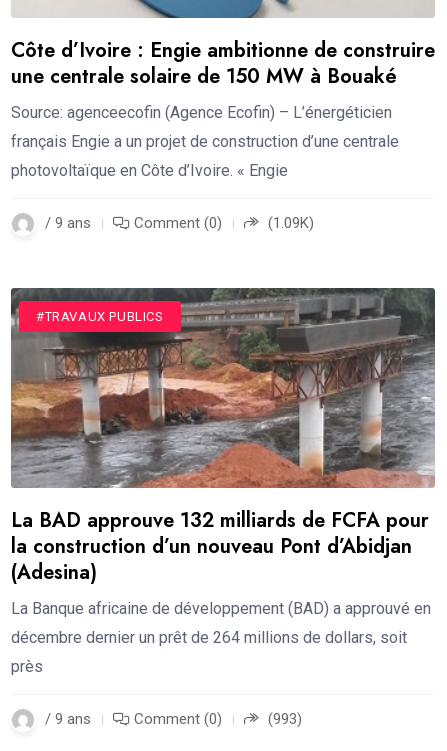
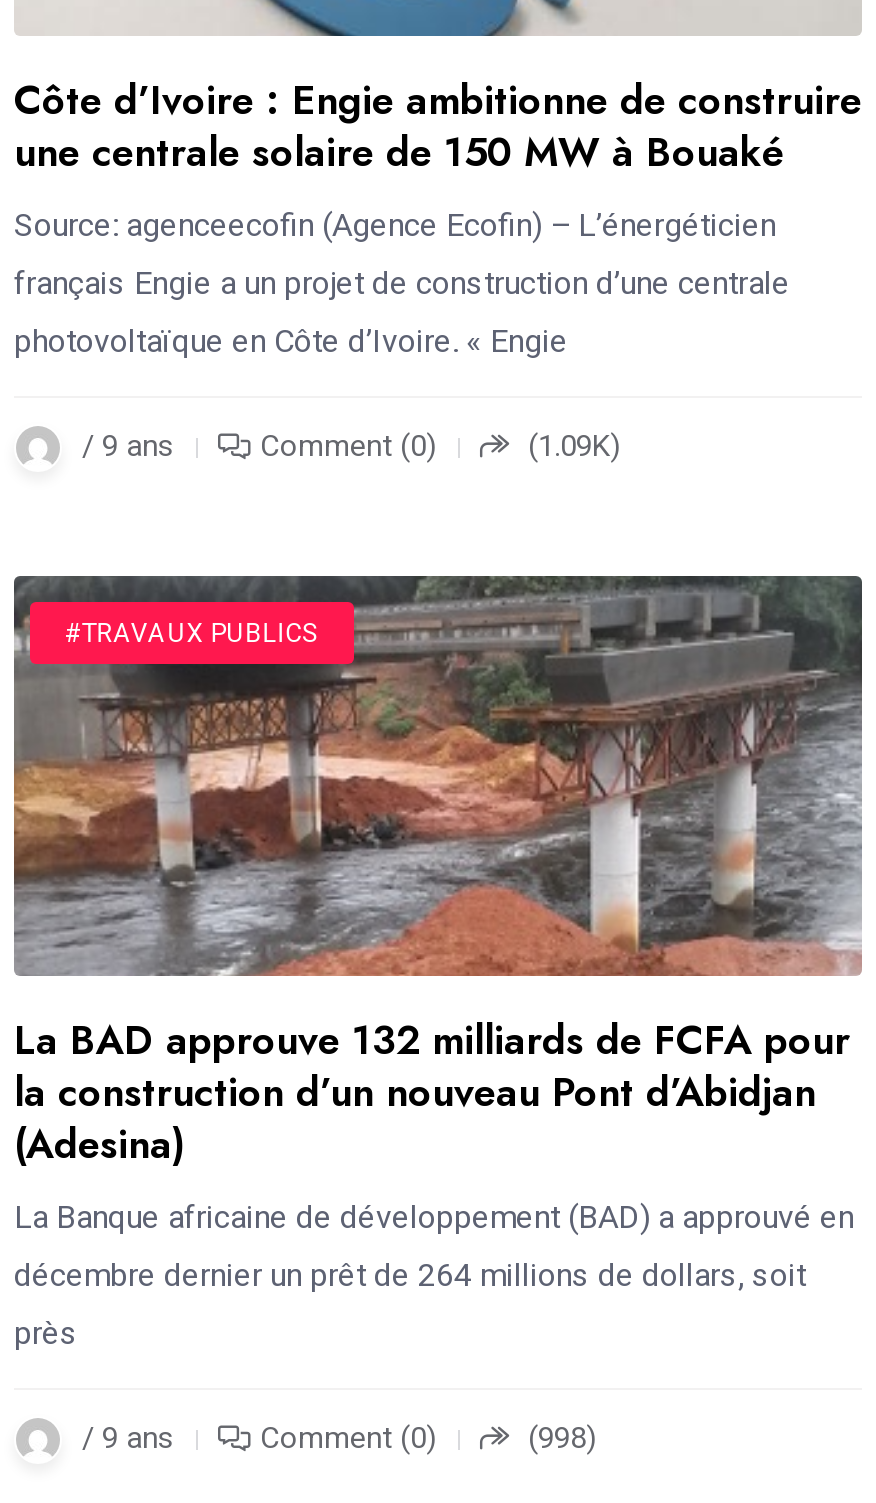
- (993)
+ (998)
